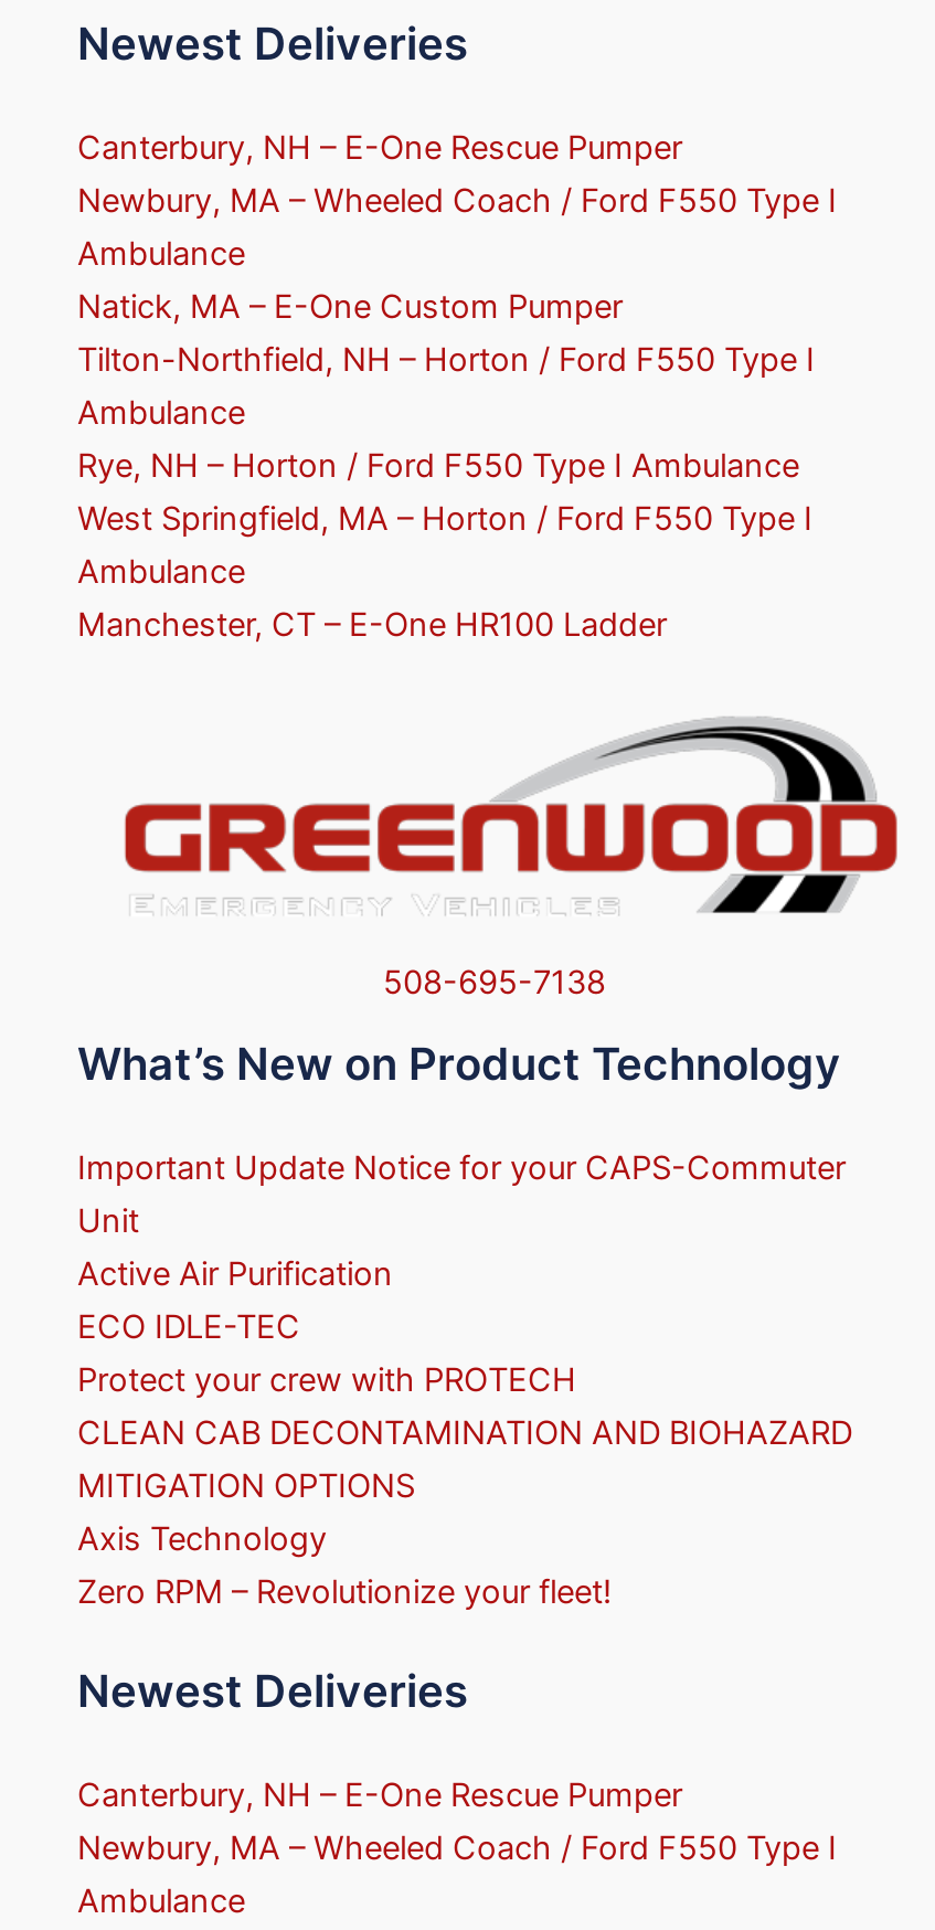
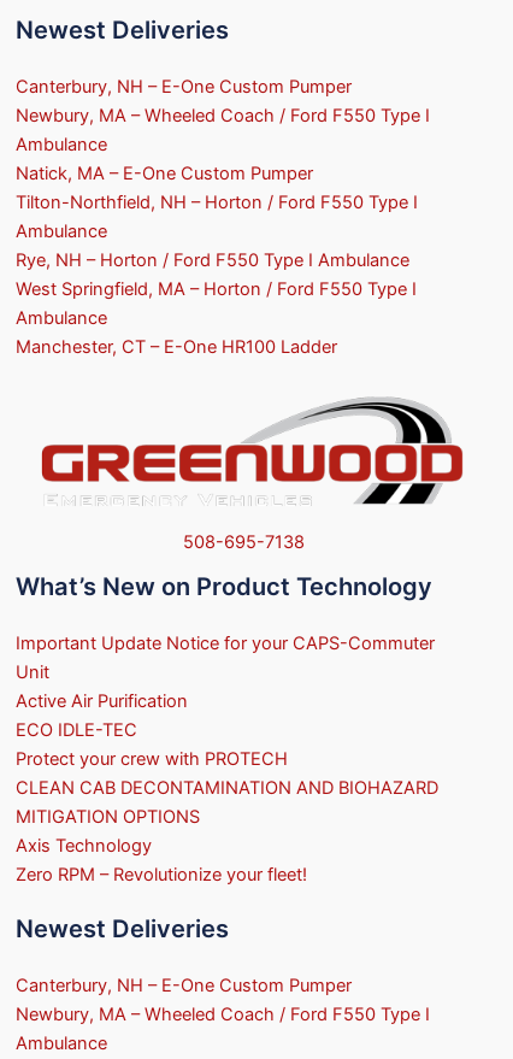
- Canterbury, NH – E-One Rescue Pumper
+ Canterbury, NH – E-One Custom Pumper

- Canterbury, NH – E-One Rescue Pumper
+ Canterbury, NH – E-One Custom Pumper
